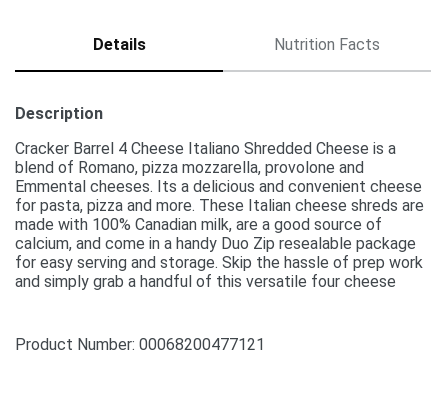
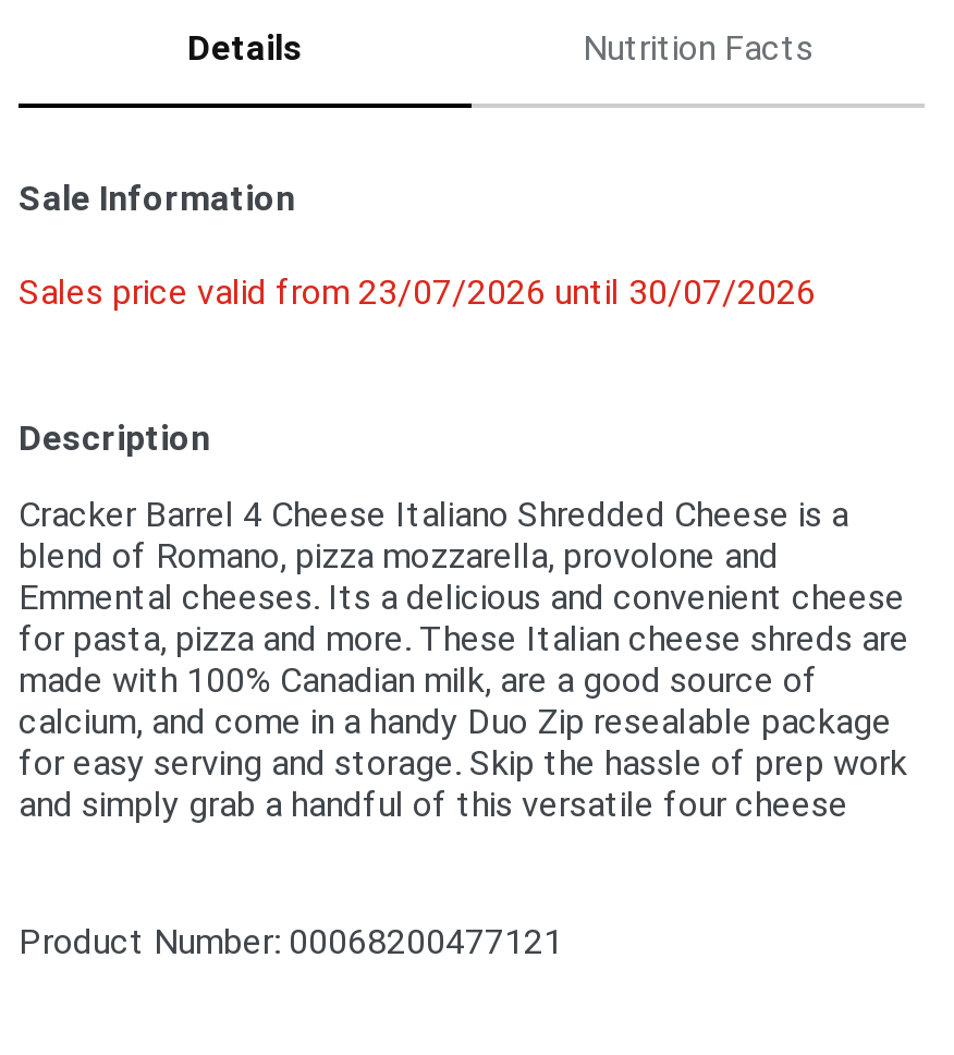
+ Sale Information
+ Sales price valid from 23/07/2026 until 30/07/2026
